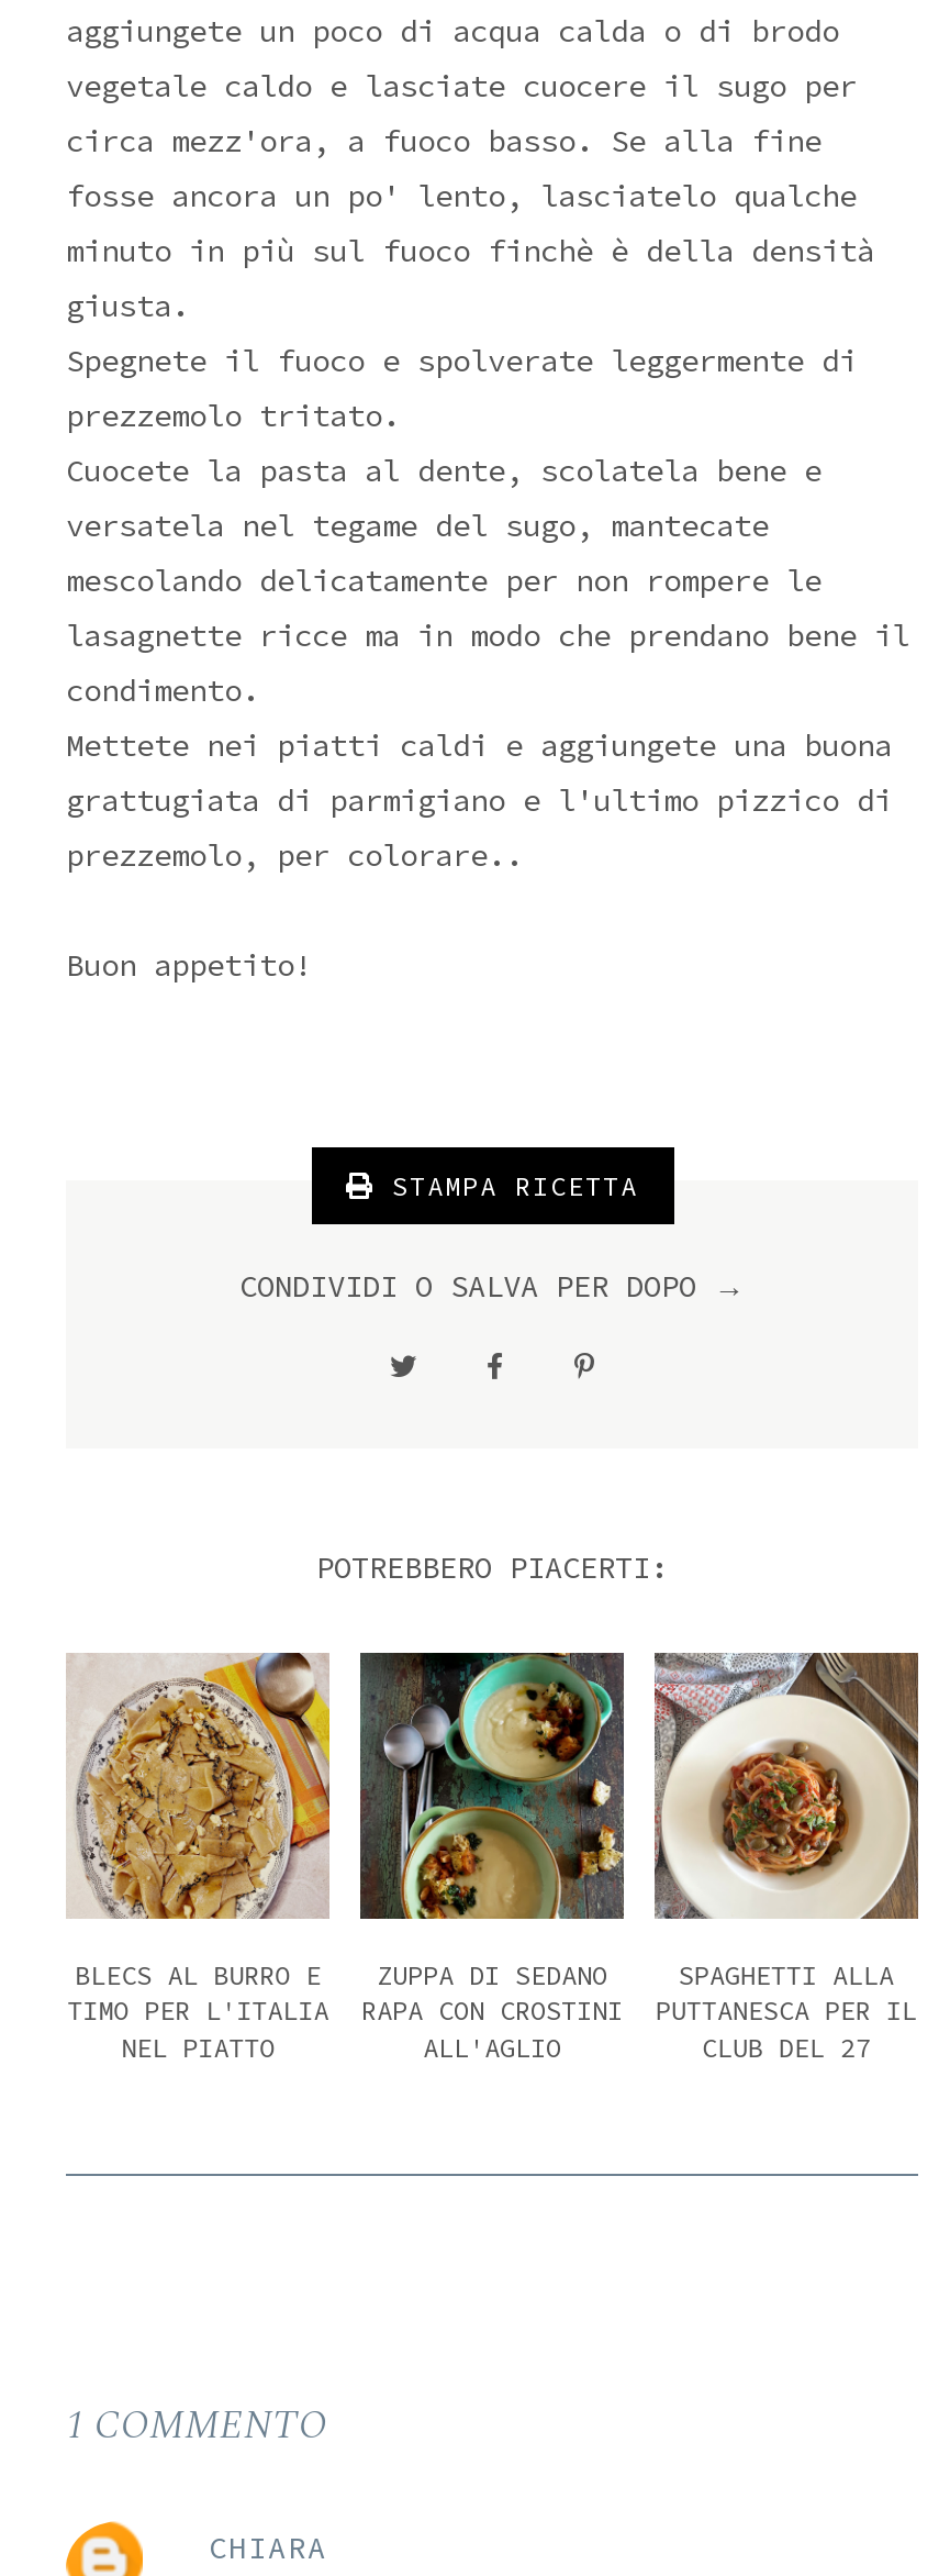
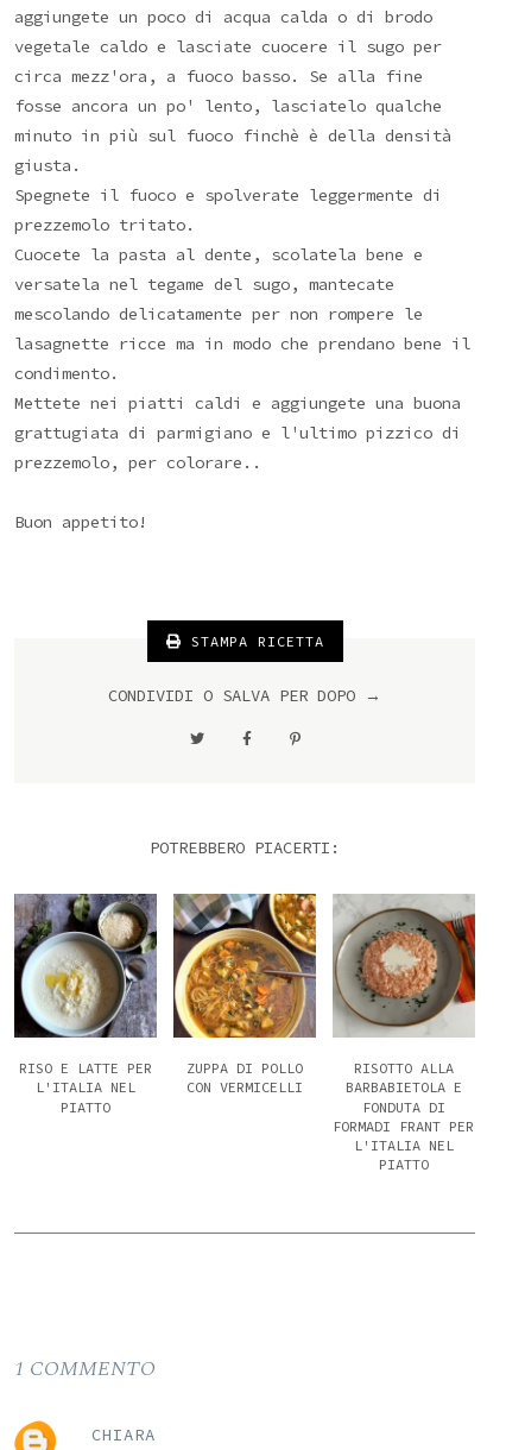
- [image]
+ [image]

- [image]
+ [image]

- [image]
- SPAGHETTI ALLA
- PUTTANESCA PER IL
- CLUB DEL 27
+ [image]
+ RISOTTO ALLA
+ BARBABIETOLA E
+ FONDUTA DI
+ FORMADI FRANT PER
+ L'ITALIA NEL
+ PIATTO

- BLECS AL BURRO E
- TIMO PER L'ITALIA
- NEL PIATTO
+ RISO E LATTE PER
+ L'ITALIA NEL
+ PIATTO

- ZUPPA DI SEDANO
- RAPA CON CROSTINI
- ALL'AGLIO
+ ZUPPA DI POLLO
+ CON VERMICELLI
